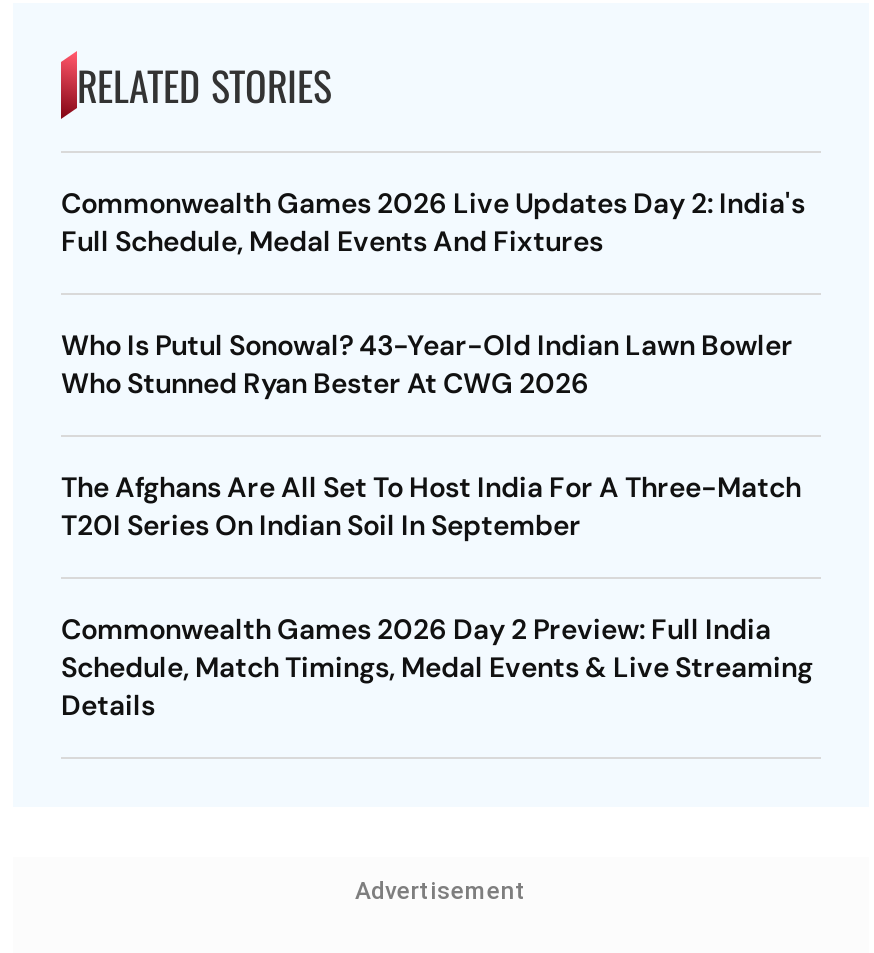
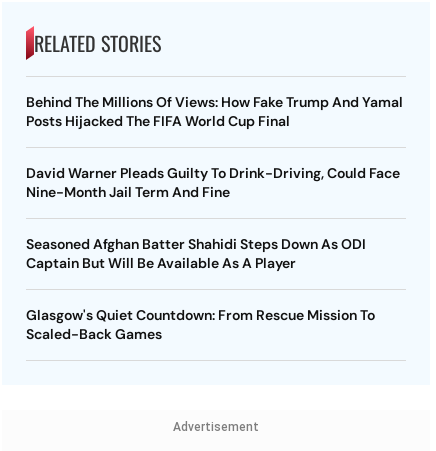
- Commonwealth Games 2026 Live Updates Day 2: India's
- Full Schedule, Medal Events And Fixtures
+ Behind The Millions Of Views: How Fake Trump And Yamal
+ Posts Hijacked The FIFA World Cup Final

- Who Is Putul Sonowal? 43-Year-Old Indian Lawn Bowler
- Who Stunned Ryan Bester At CWG 2026
+ David Warner Pleads Guilty To Drink-Driving, Could Face
+ Nine-Month Jail Term And Fine

- The Afghans Are All Set To Host India For A Three-Match
- T20I Series On Indian Soil In September
+ Seasoned Afghan Batter Shahidi Steps Down As ODI
+ Captain But Will Be Available As A Player

- Commonwealth Games 2026 Day 2 Preview: Full India
- Schedule, Match Timings, Medal Events & Live Streaming
- Details
+ Glasgow's Quiet Countdown: From Rescue Mission To
+ Scaled-Back Games
